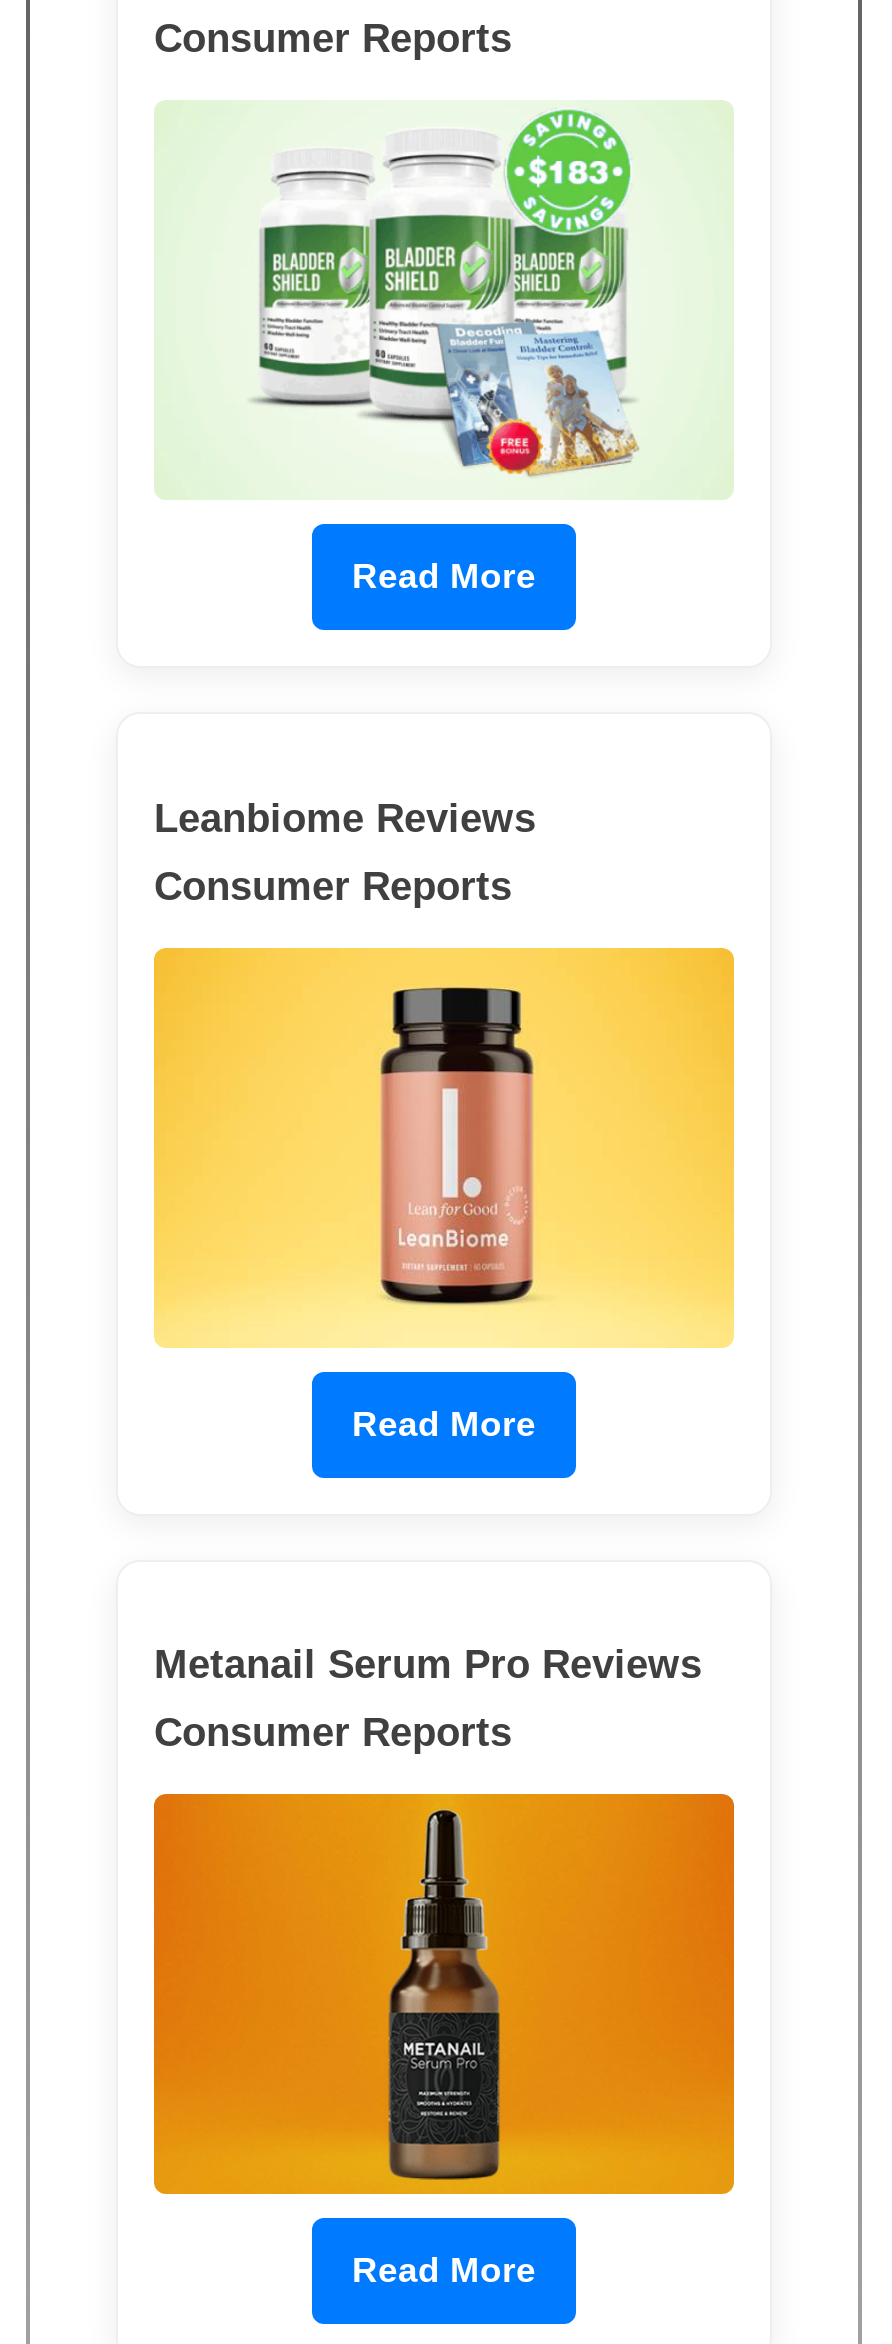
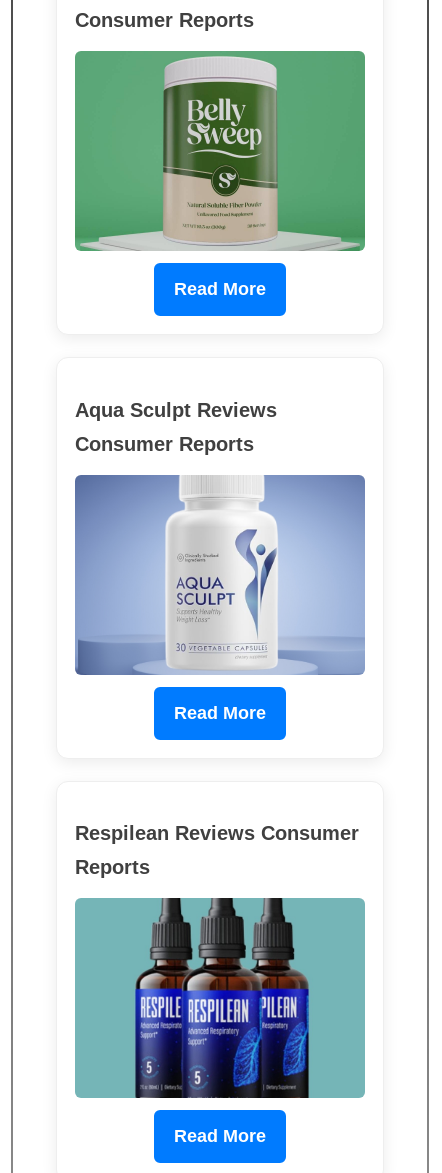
- [image]
+ [image]

- Leanbiome Reviews
+ Aqua Sculpt Reviews

- [image]
+ [image]

- Metanail Serum Pro Reviews
+ Respilean Reviews Consumer

- Consumer Reports
+ Reports

- [image]
+ [image]
